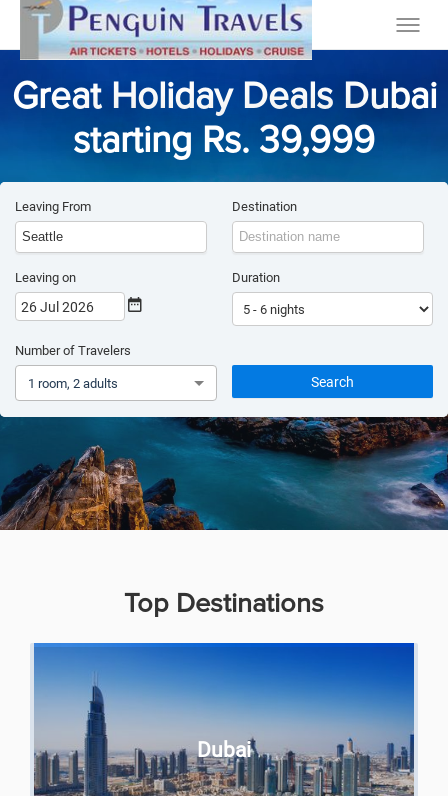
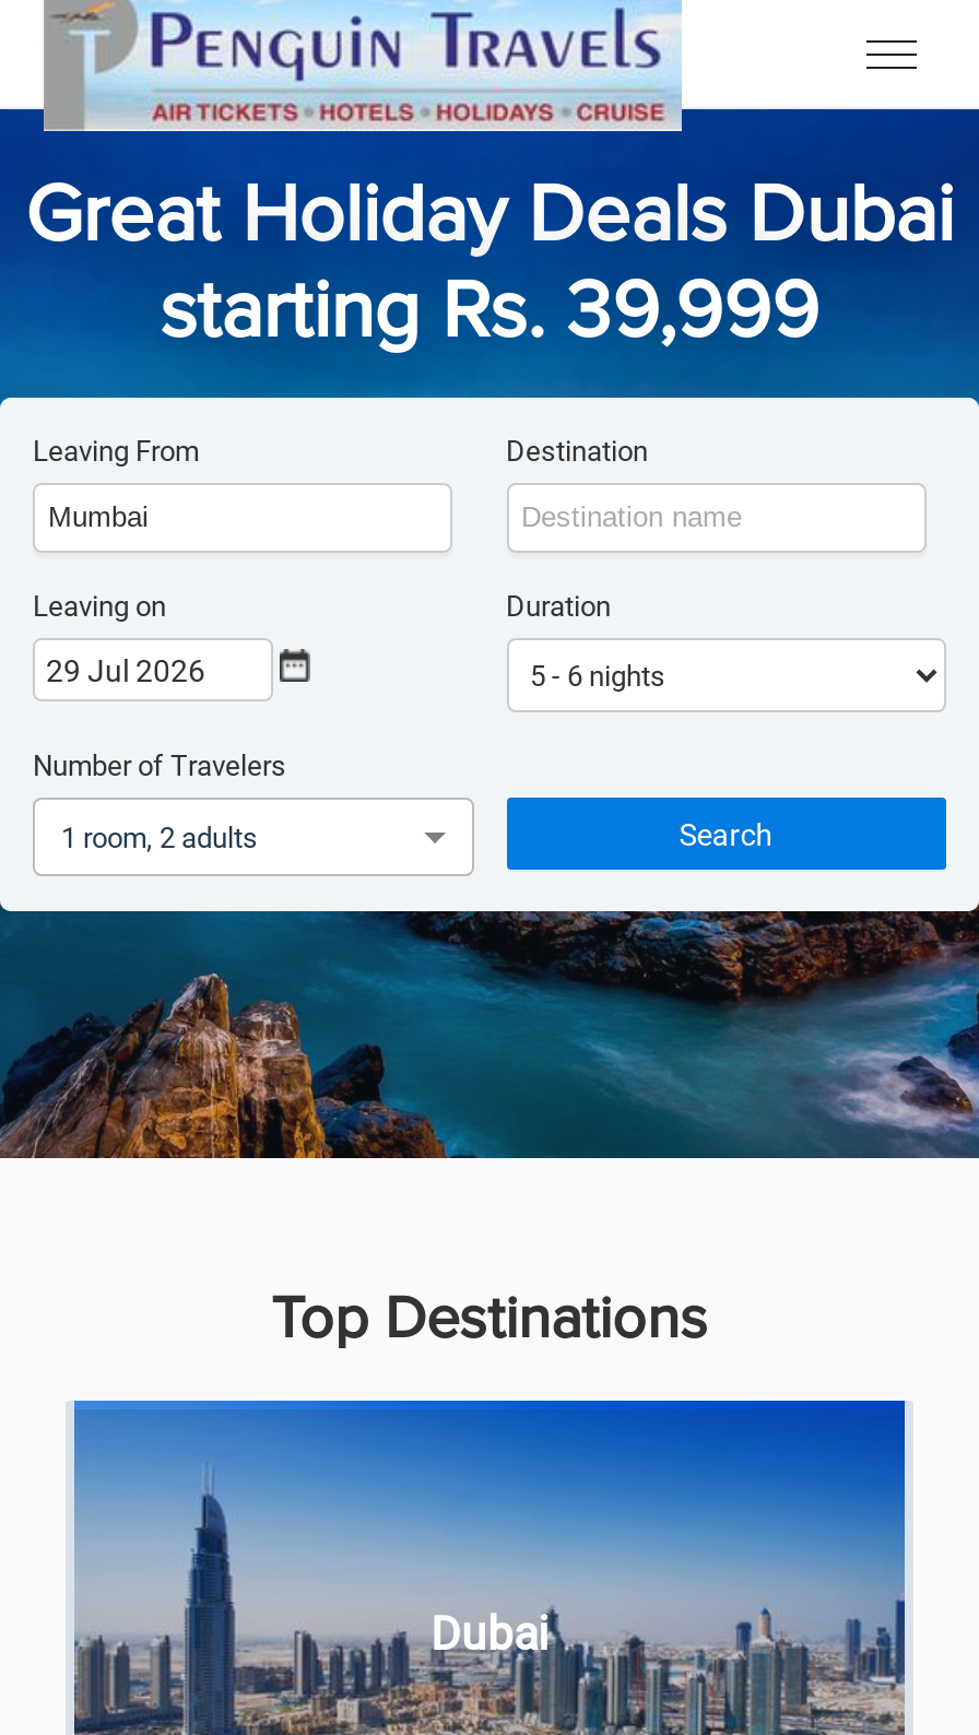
- 26 Jul 2026
+ 29 Jul 2026
